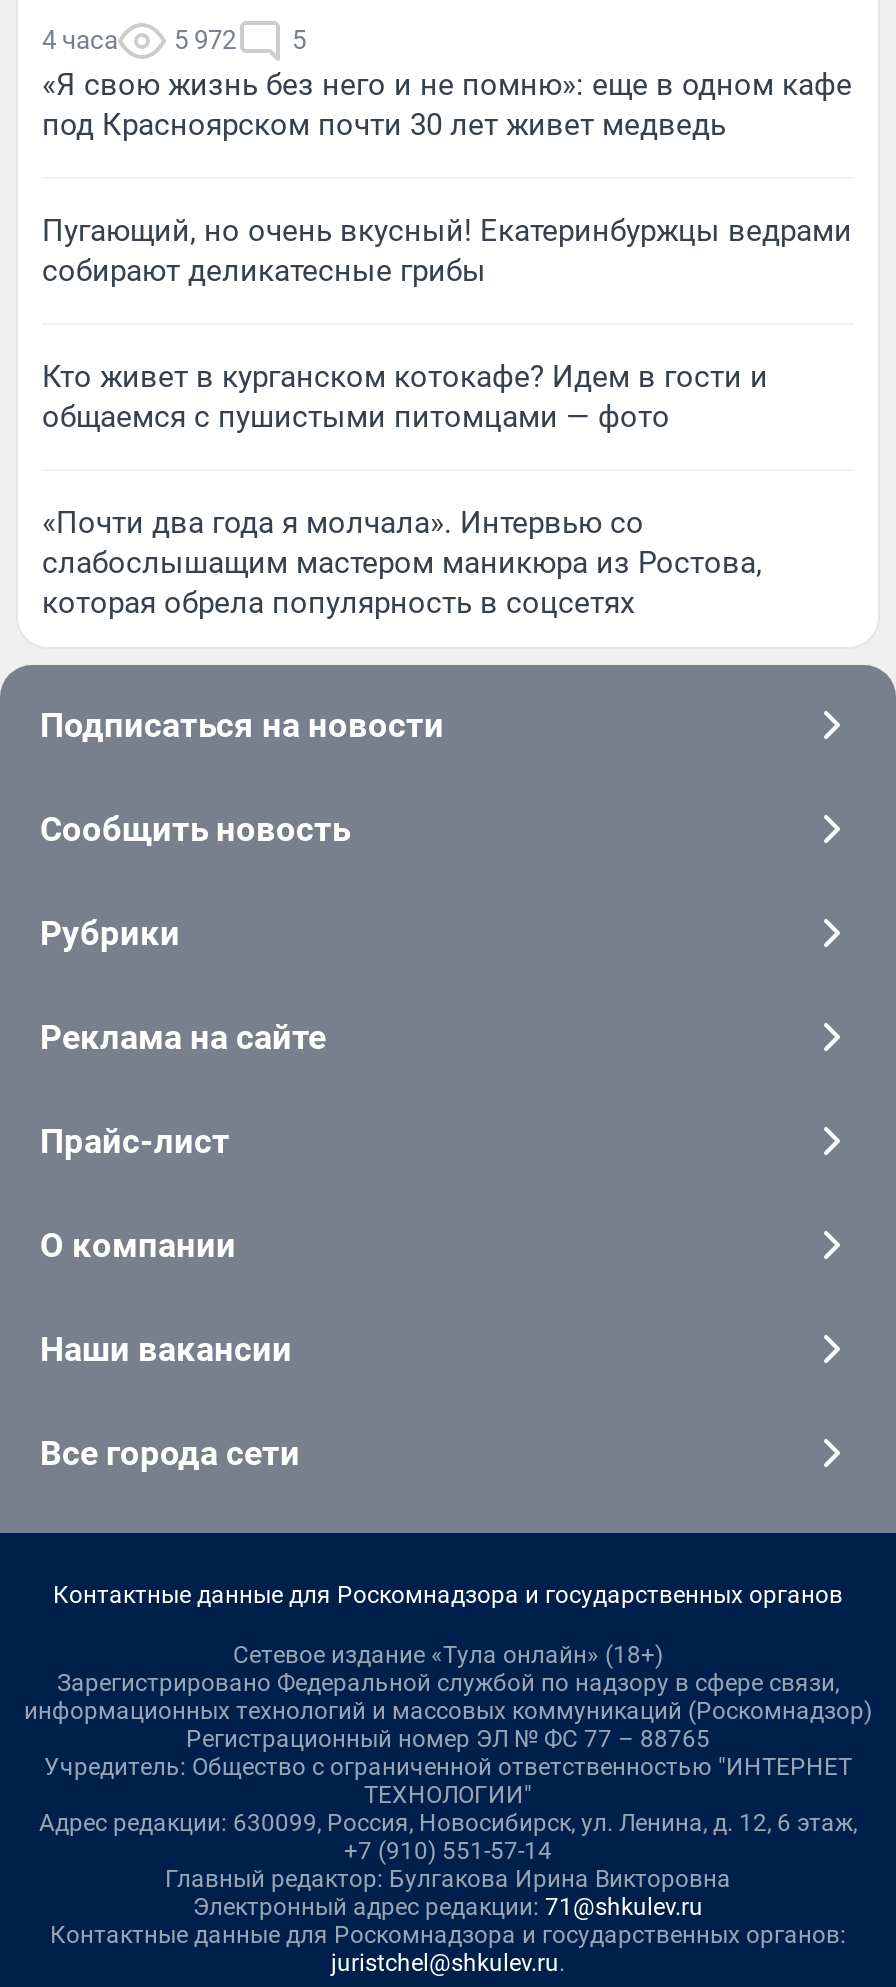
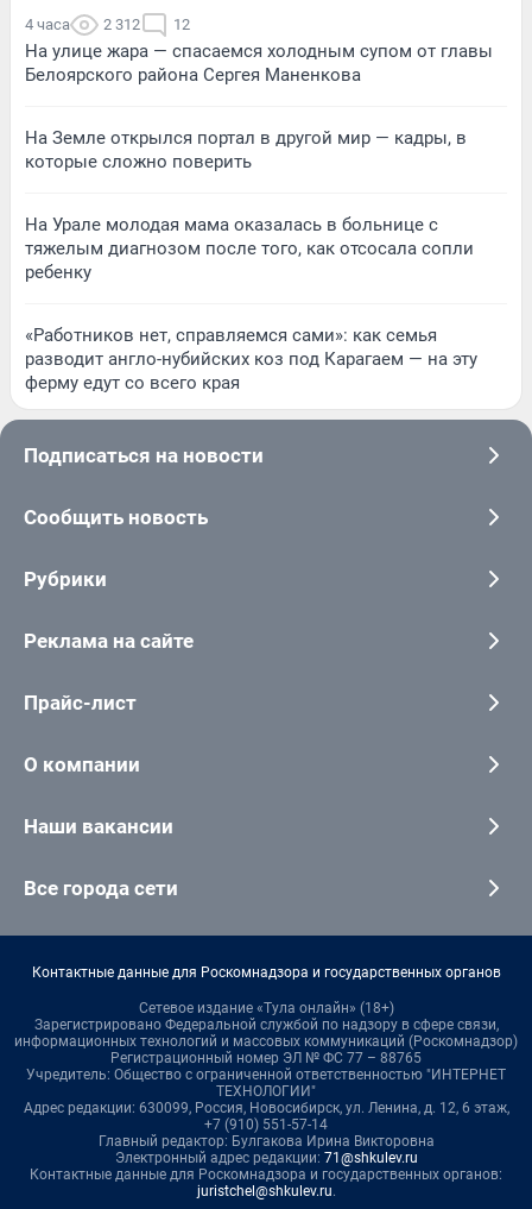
- 5 972
- 5
- «Я свою жизнь без него и не помню»: еще в одном кафе
- под Красноярском почти 30 лет живет медведь
+ 2 312
+ 12
+ На улице жара — спасаемся холодным супом от главы
+ Белоярского района Сергея Маненкова

- Пугающий, но очень вкусный! Екатеринбуржцы ведрами
- собирают деликатесные грибы
+ На Земле открылся портал в другой мир — кадры, в
+ которые сложно поверить

- Кто живет в курганском котокафе? Идем в гости и
- общаемся с пушистыми питомцами — фото
+ На Урале молодая мама оказалась в больнице с
+ тяжелым диагнозом после того, как отсосала сопли
+ ребенку

- «Почти два года я молчала». Интервью со
- слабослышащим мастером маникюра из Ростова,
- которая обрела популярность в соцсетях
+ «Работников нет, справляемся сами»: как семья
+ разводит англо-нубийских коз под Карагаем — на эту
+ ферму едут со всего края
